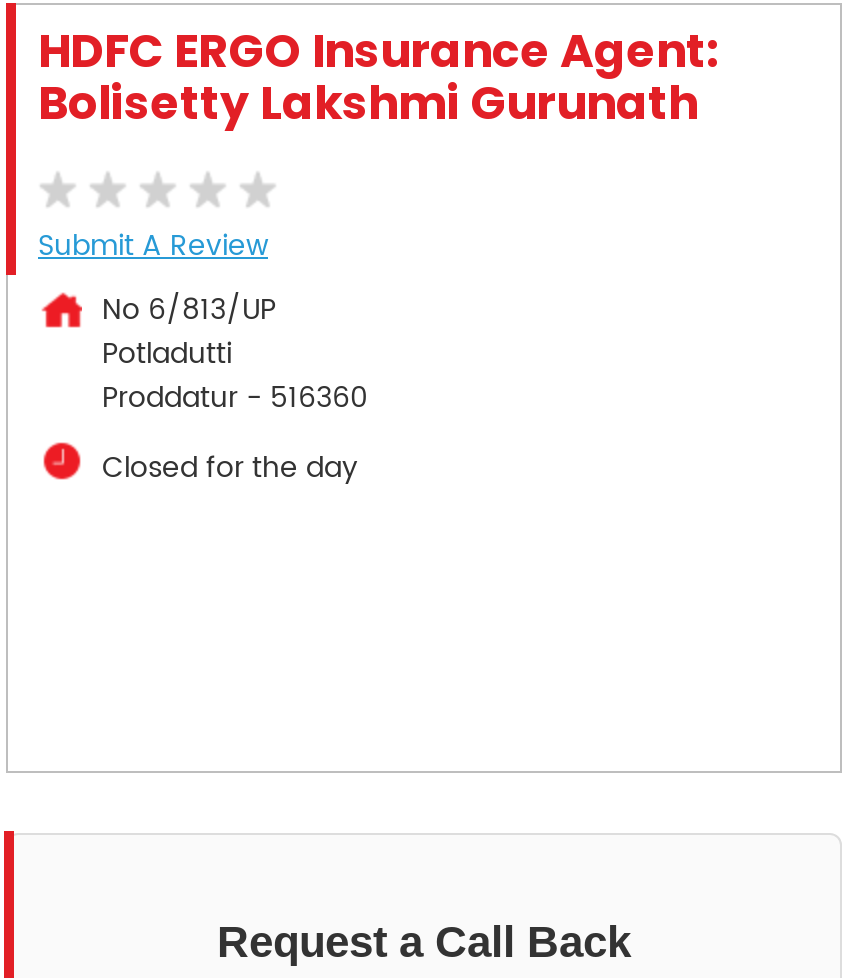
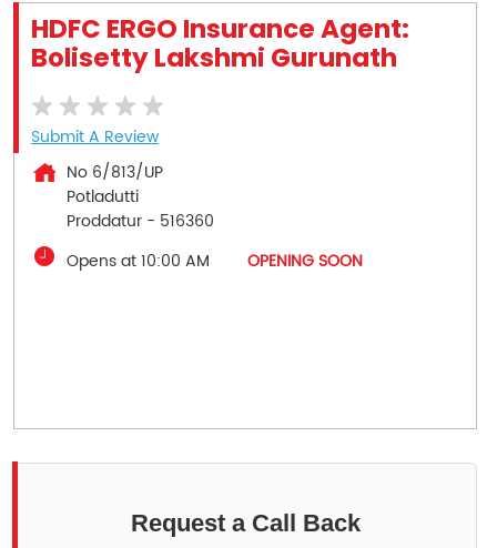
- Closed for the day
+ Opens at 10:00 AM
+ OPENING SOON
